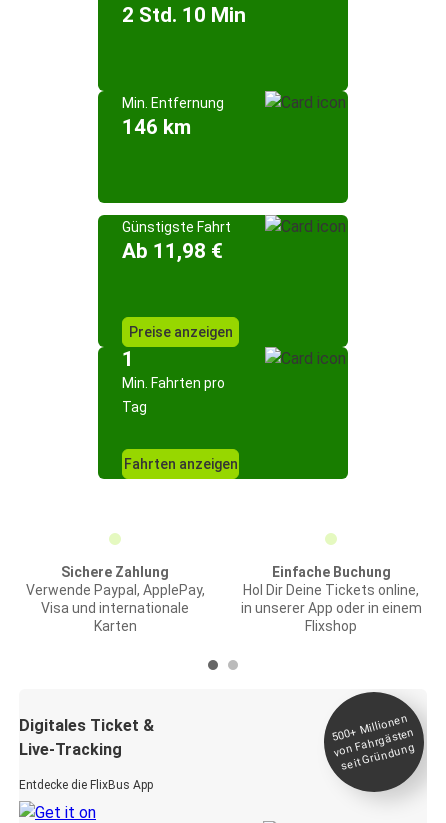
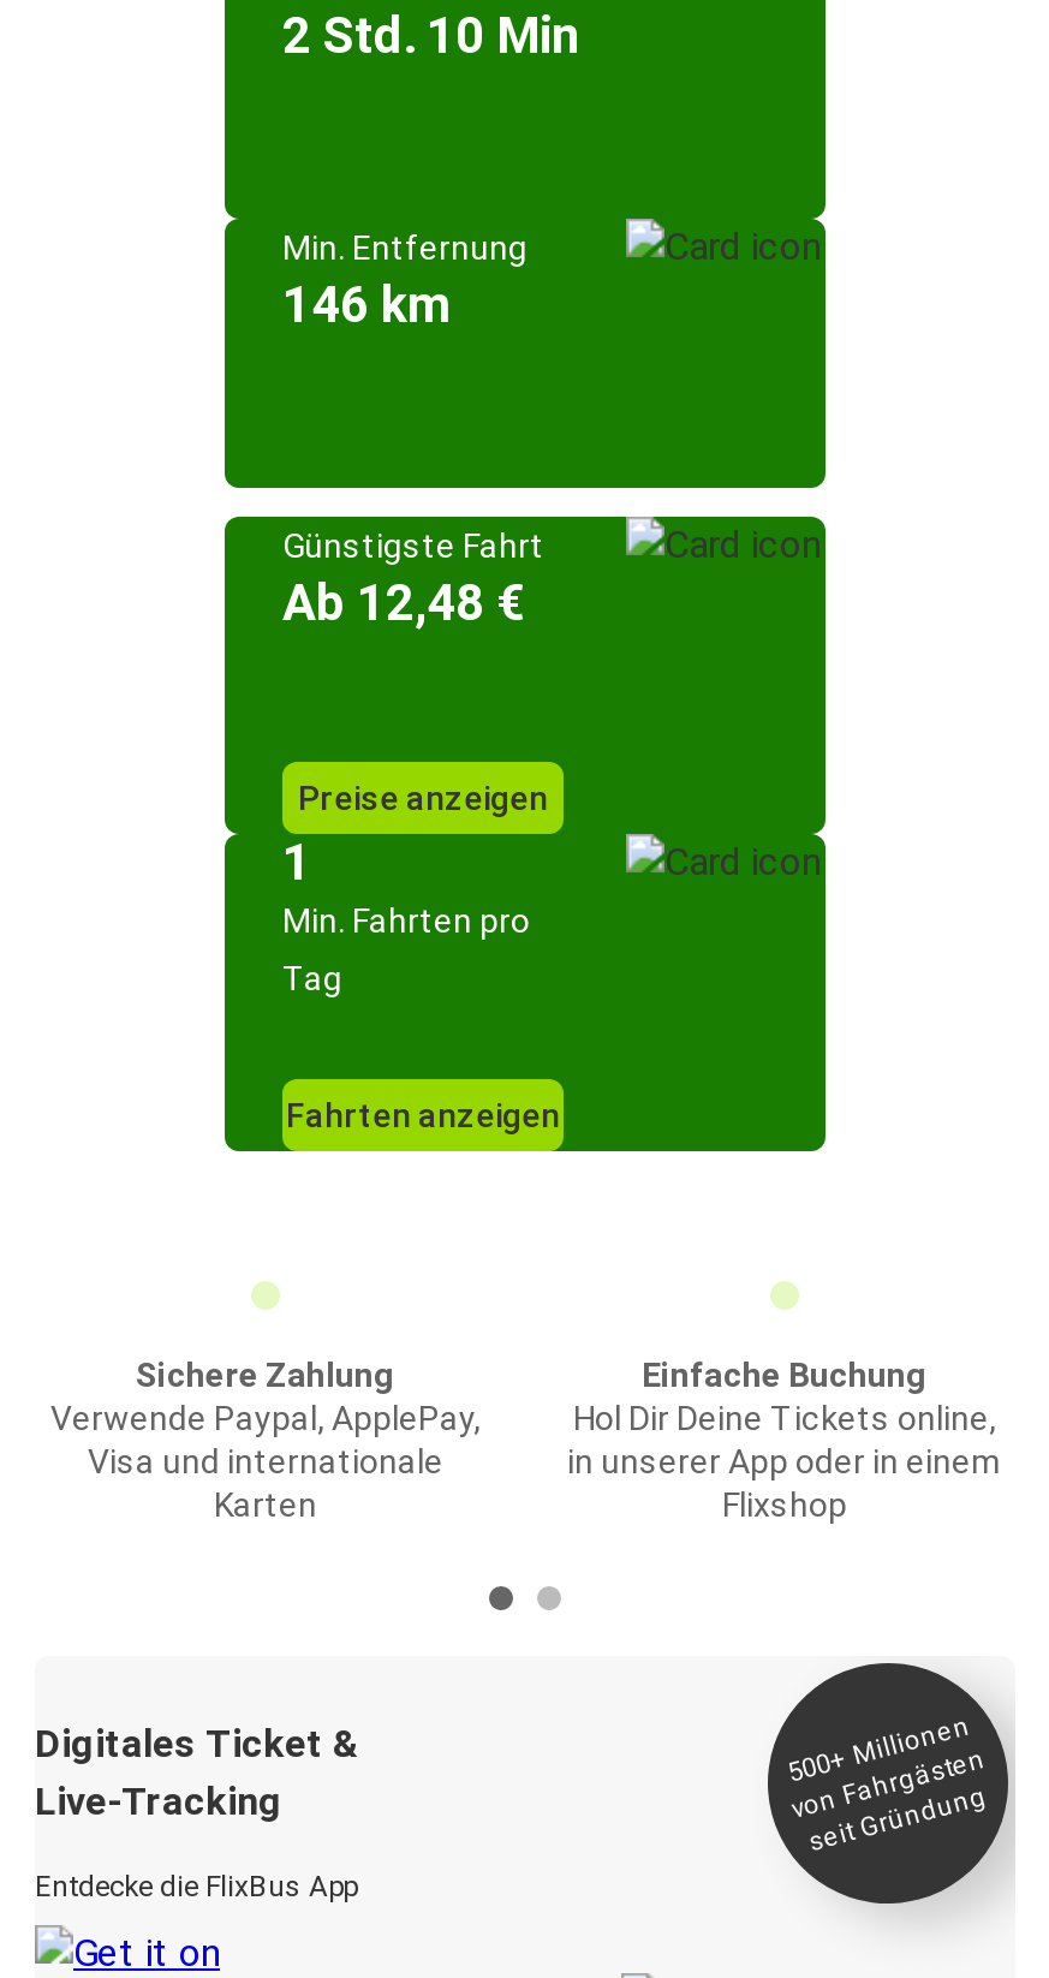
- Ab 11,98 €
+ Ab 12,48 €
